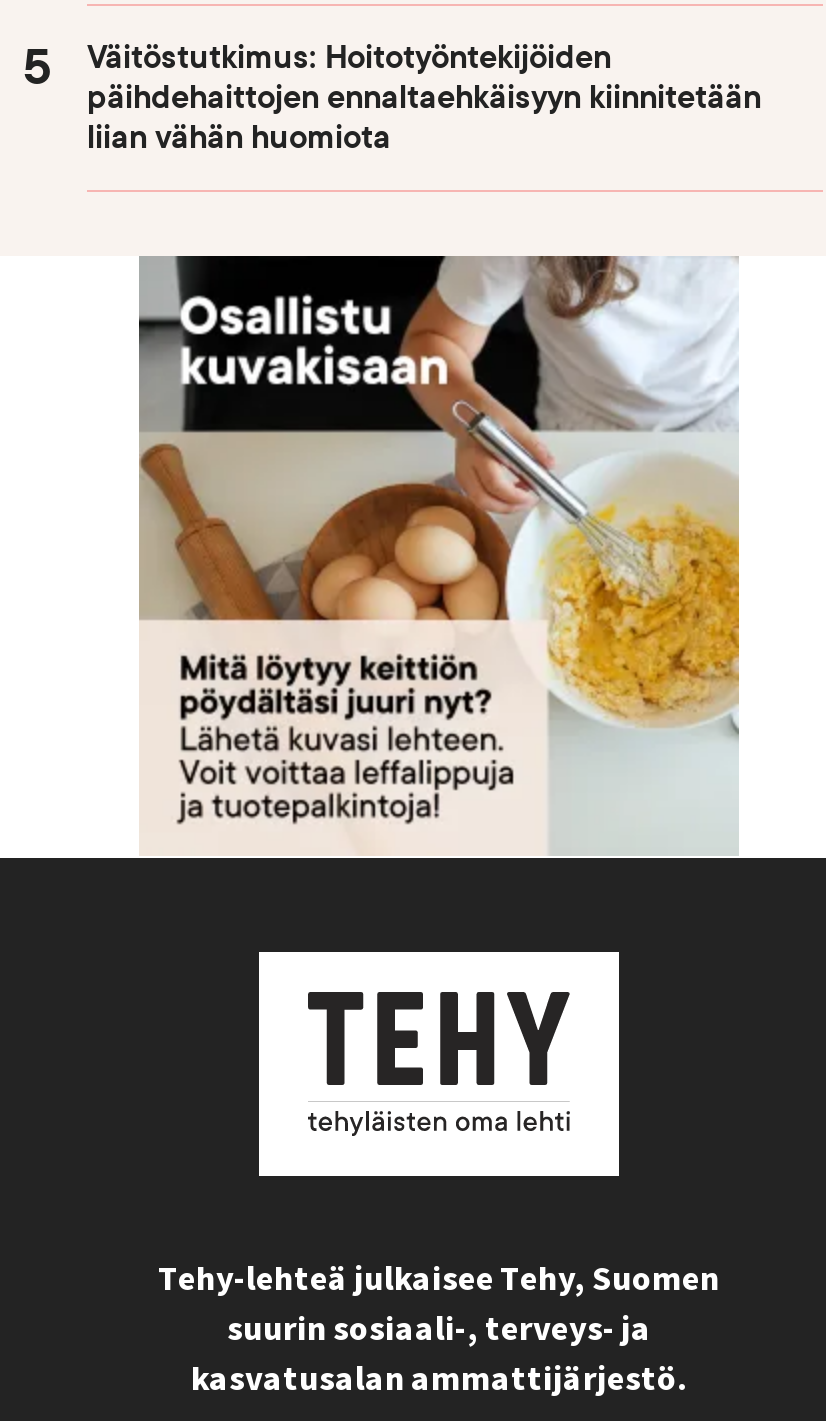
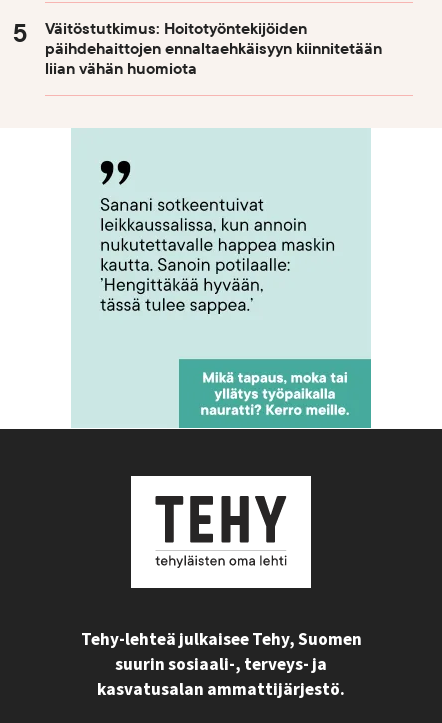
- [image]
+ [image]
